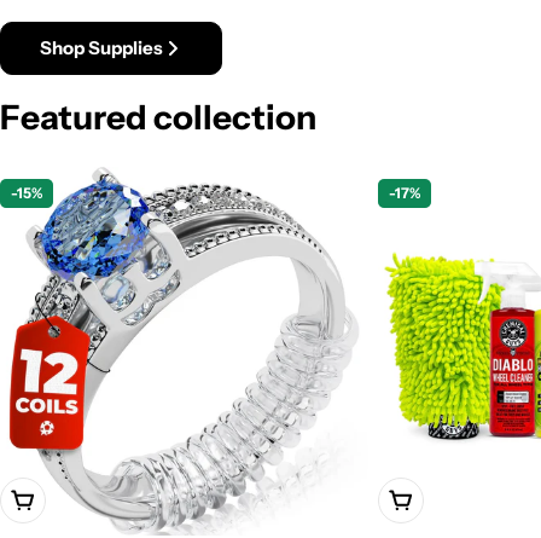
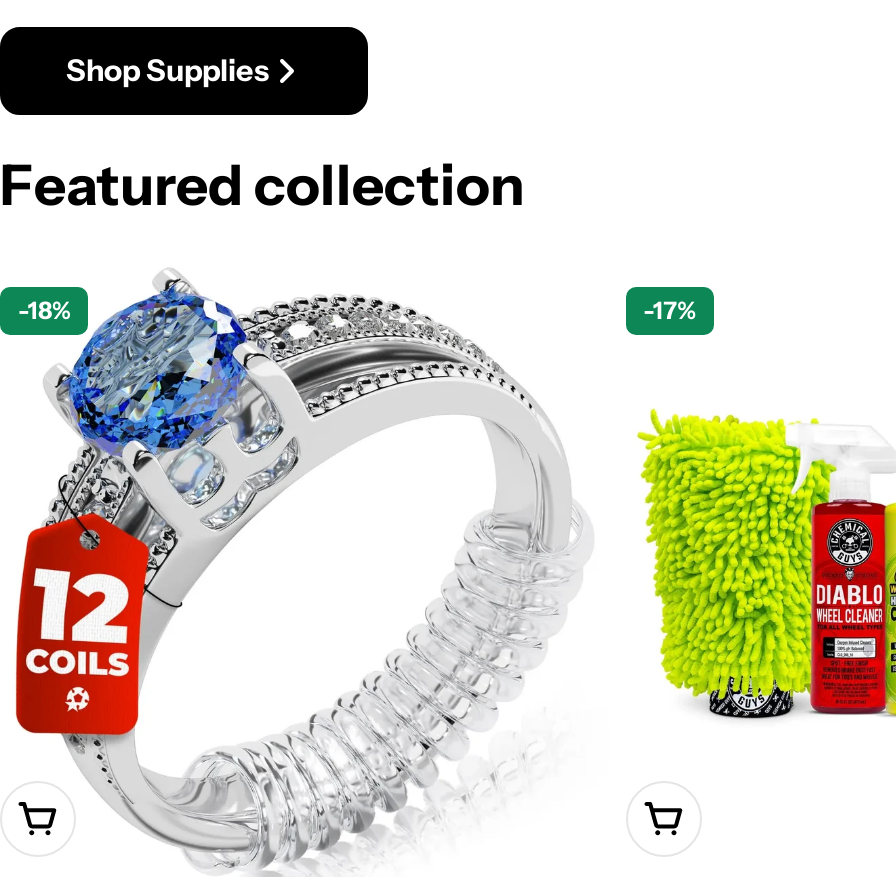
- -15%
+ -18%
